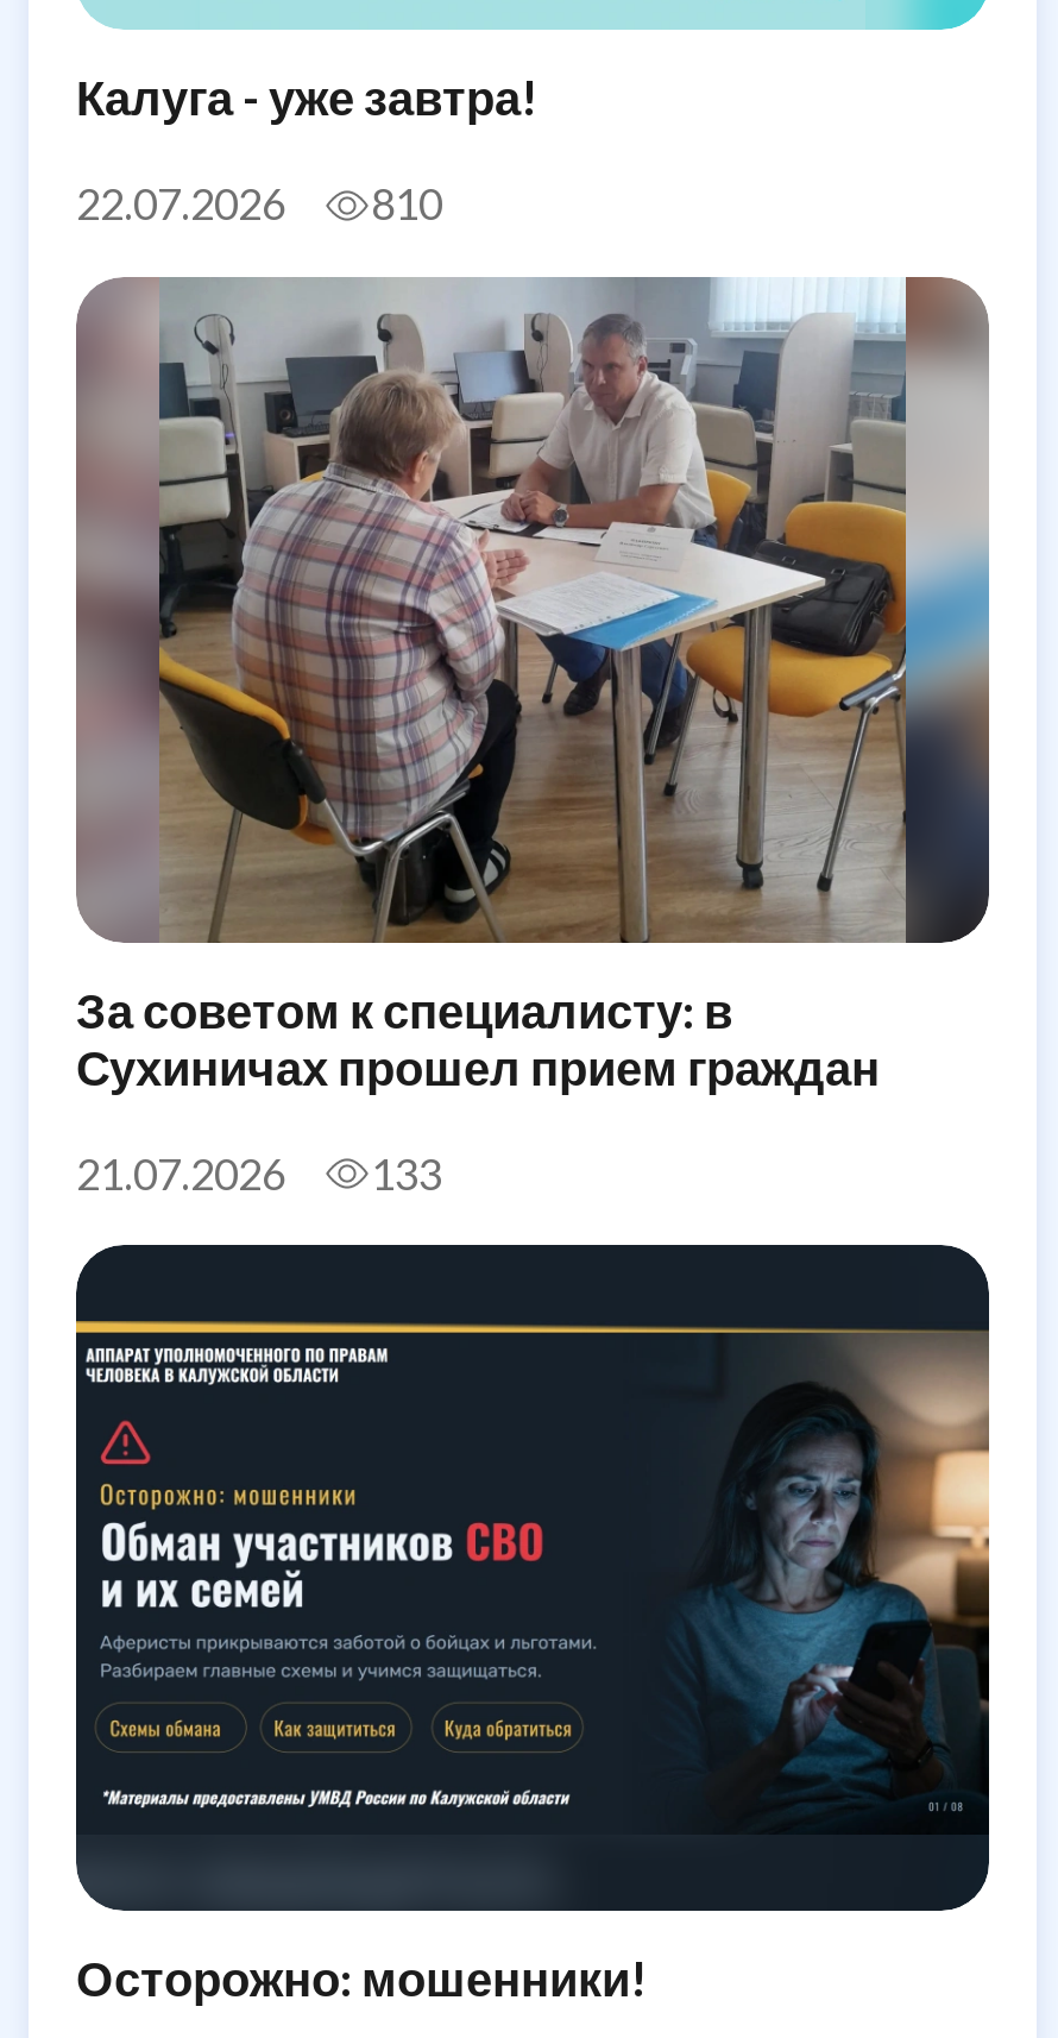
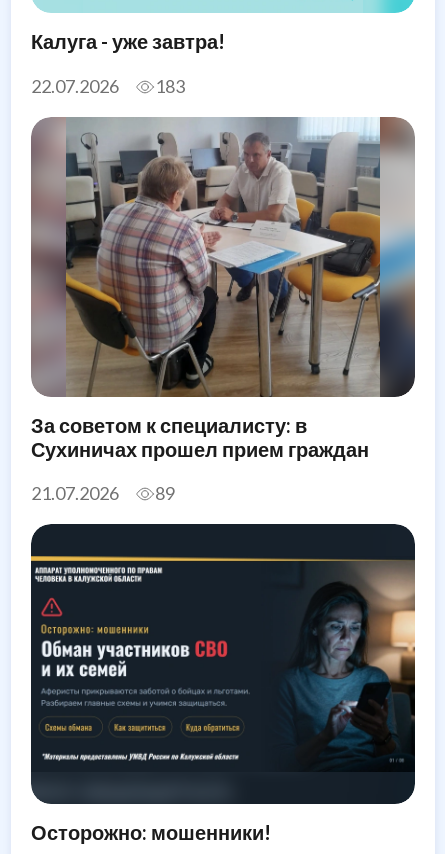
- 22.07.2026 810
+ 22.07.2026 183

- 21.07.2026 133
+ 21.07.2026 89
